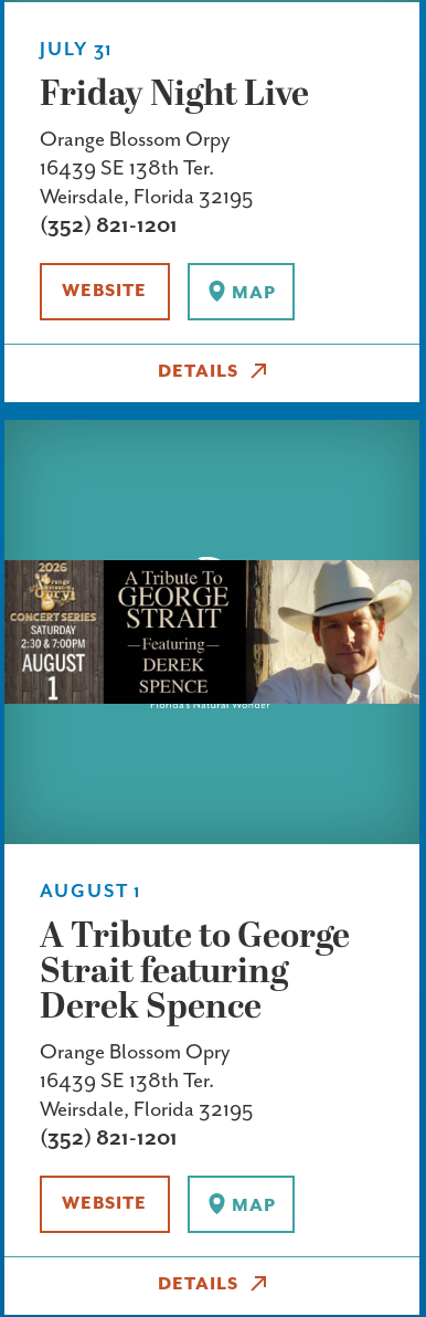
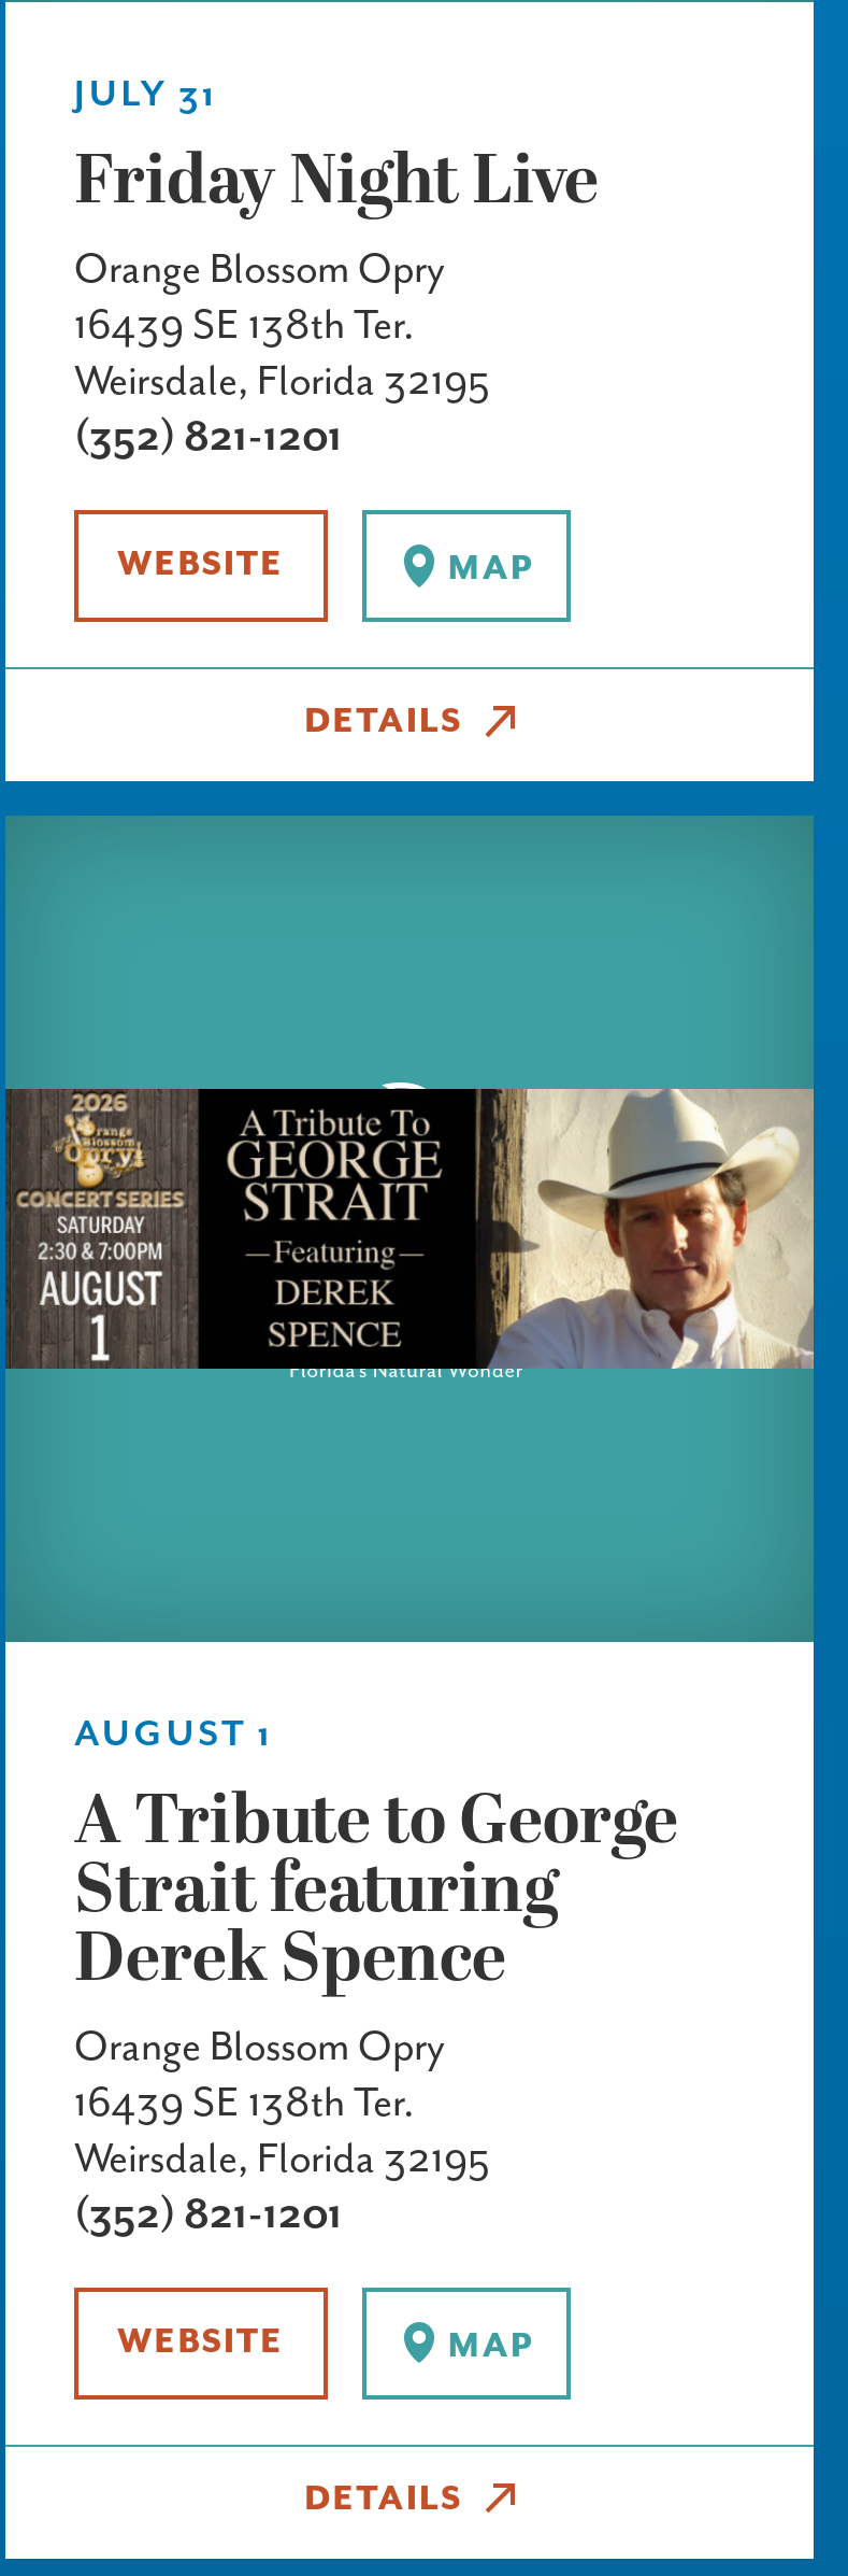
- Orange Blossom Orpy
+ Orange Blossom Opry
